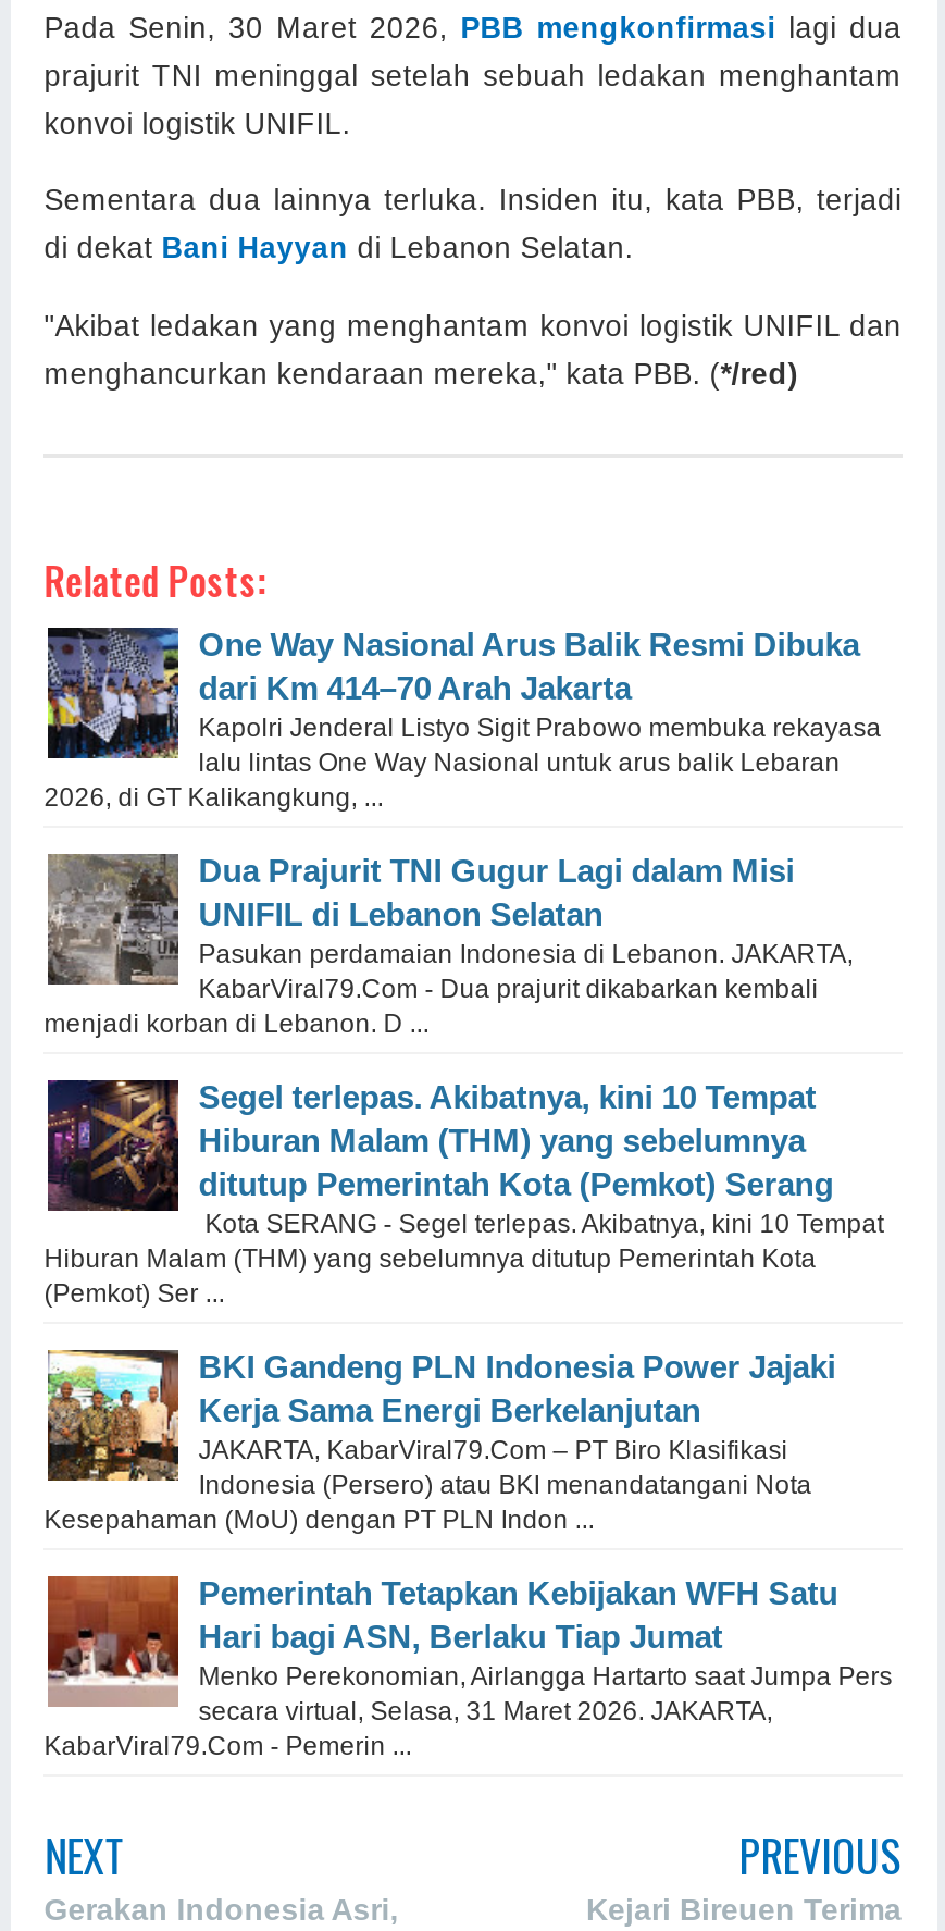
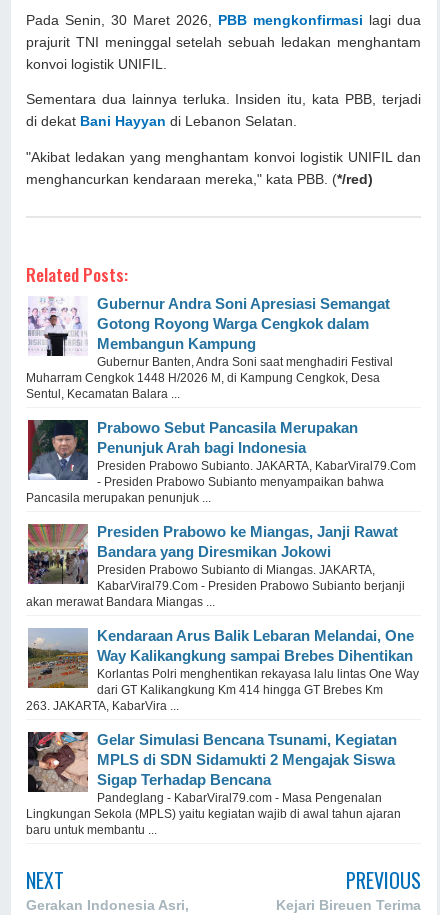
- [image]
- One Way Nasional Arus Balik Resmi Dibuka
- dari Km 414–70 Arah Jakarta
- Kapolri Jenderal Listyo Sigit Prabowo membuka rekayasa
- lalu lintas One Way Nasional untuk arus balik Lebaran
- 2026, di GT Kalikangkung, ...
+ [image]
+ Gubernur Andra Soni Apresiasi Semangat
+ Gotong Royong Warga Cengkok dalam
+ Membangun Kampung
+ Gubernur Banten, Andra Soni saat menghadiri Festival
+ Muharram Cengkok 1448 H/2026 M, di Kampung Cengkok, Desa
+ Sentul, Kecamatan Balara ...

- [image]
- Dua Prajurit TNI Gugur Lagi dalam Misi
- UNIFIL di Lebanon Selatan
- Pasukan perdamaian Indonesia di Lebanon. JAKARTA,
- KabarViral79.Com - Dua prajurit dikabarkan kembali
- menjadi korban di Lebanon. D ...
+ [image]
+ Prabowo Sebut Pancasila Merupakan
+ Penunjuk Arah bagi Indonesia
+ Presiden Prabowo Subianto. JAKARTA, KabarViral79.Com
+ - Presiden Prabowo Subianto menyampaikan bahwa
+ Pancasila merupakan penunjuk ...

- [image]
- Segel terlepas. Akibatnya, kini 10 Tempat
- Hiburan Malam (THM) yang sebelumnya
- ditutup Pemerintah Kota (Pemkot) Serang
- Kota SERANG - Segel terlepas. Akibatnya, kini 10 Tempat
- Hiburan Malam (THM) yang sebelumnya ditutup Pemerintah Kota
- (Pemkot) Ser ...
+ [image]
+ Presiden Prabowo ke Miangas, Janji Rawat
+ Bandara yang Diresmikan Jokowi
+ Presiden Prabowo Subianto di Miangas. JAKARTA,
+ KabarViral79.Com - Presiden Prabowo Subianto berjanji
+ akan merawat Bandara Miangas ...

- [image]
- BKI Gandeng PLN Indonesia Power Jajaki
- Kerja Sama Energi Berkelanjutan
- JAKARTA, KabarViral79.Com – PT Biro Klasifikasi
- Indonesia (Persero) atau BKI menandatangani Nota
- Kesepahaman (MoU) dengan PT PLN Indon ...
+ [image]
+ Kendaraan Arus Balik Lebaran Melandai, One
+ Way Kalikangkung sampai Brebes Dihentikan
+ Korlantas Polri menghentikan rekayasa lalu lintas One Way
+ dari GT Kalikangkung Km 414 hingga GT Brebes Km
+ 263. JAKARTA, KabarVira ...

- [image]
- Pemerintah Tetapkan Kebijakan WFH Satu
- Hari bagi ASN, Berlaku Tiap Jumat
- Menko Perekonomian, Airlangga Hartarto saat Jumpa Pers
- secara virtual, Selasa, 31 Maret 2026. JAKARTA,
- KabarViral79.Com - Pemerin ...
+ [image]
+ Gelar Simulasi Bencana Tsunami, Kegiatan
+ MPLS di SDN Sidamukti 2 Mengajak Siswa
+ Sigap Terhadap Bencana
+ Pandeglang - KabarViral79.com - Masa Pengenalan
+ Lingkungan Sekola (MPLS) yaitu kegiatan wajib di awal tahun ajaran
+ baru untuk membantu ...
